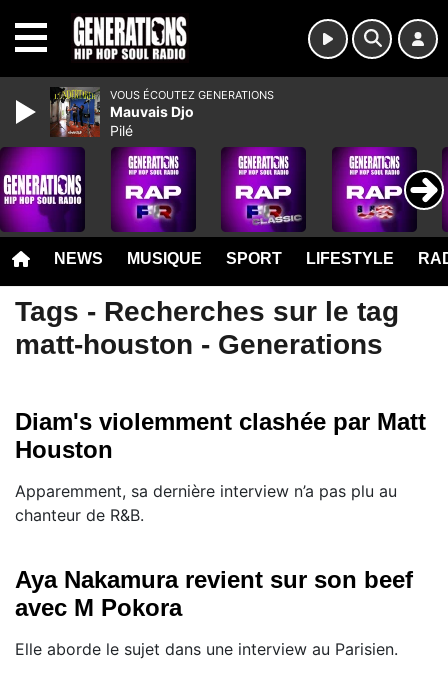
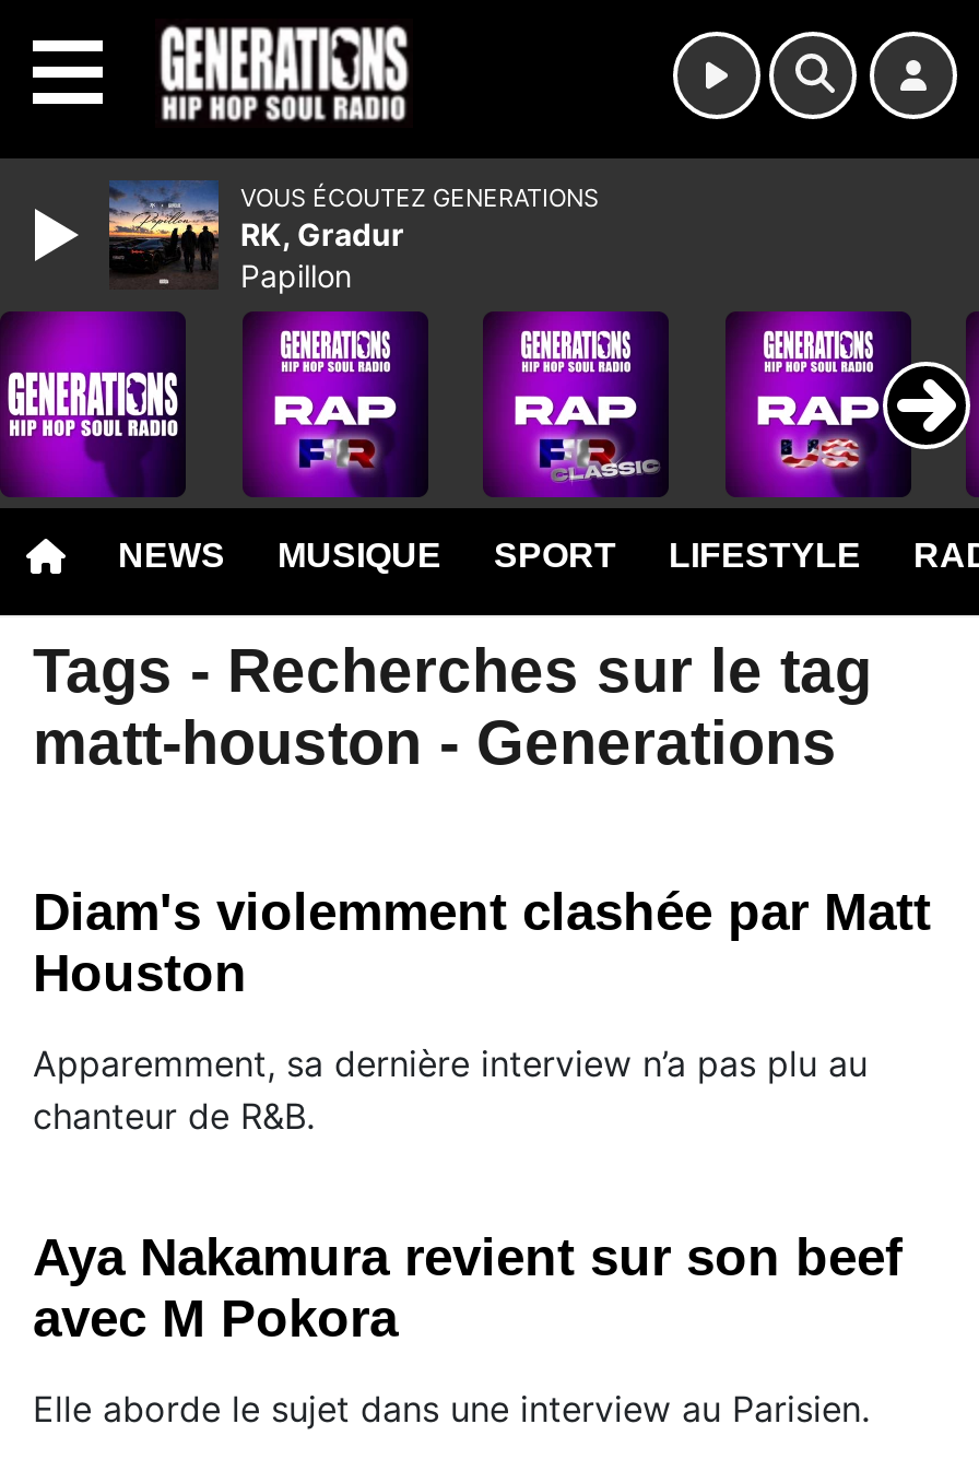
- [image]
- Mauvais Djo
- Pilé
+ [image]
+ RK, Gradur
+ Papillon
